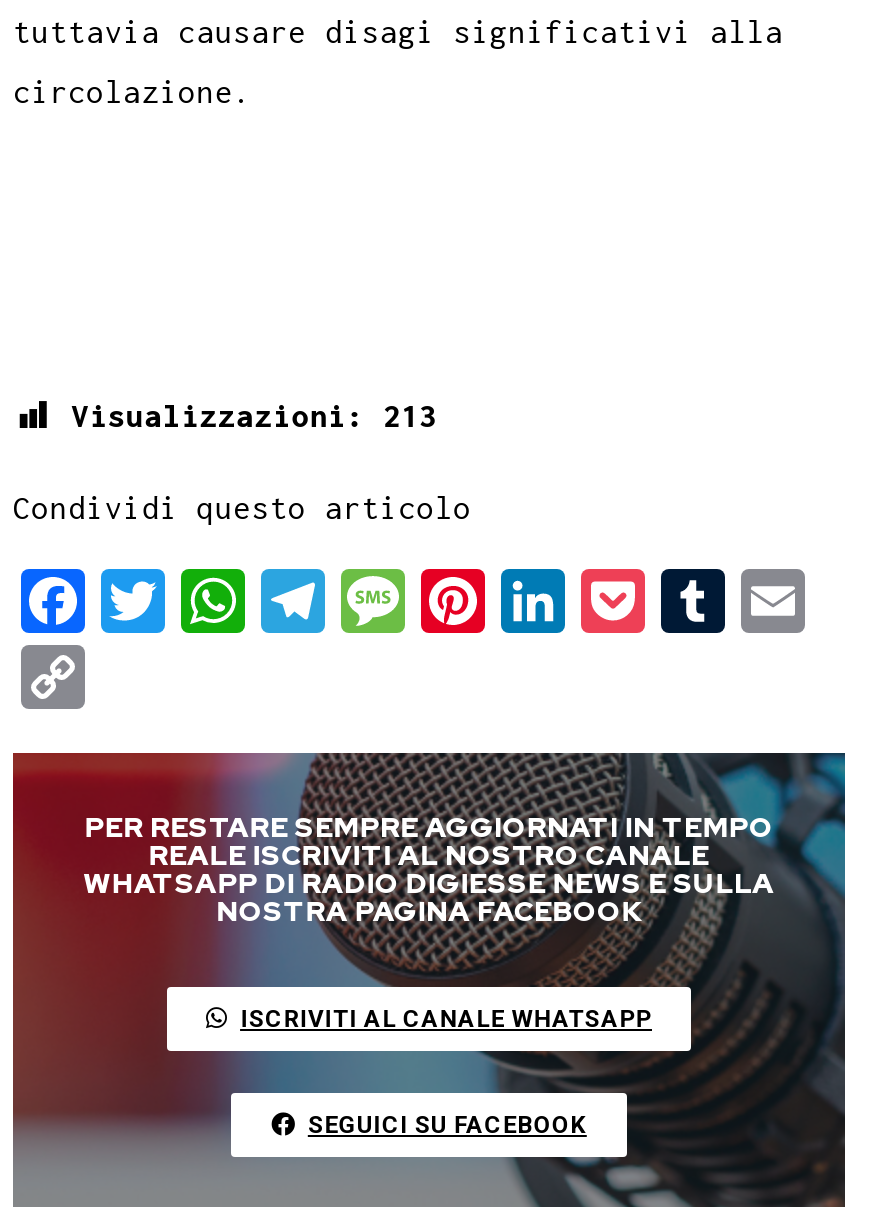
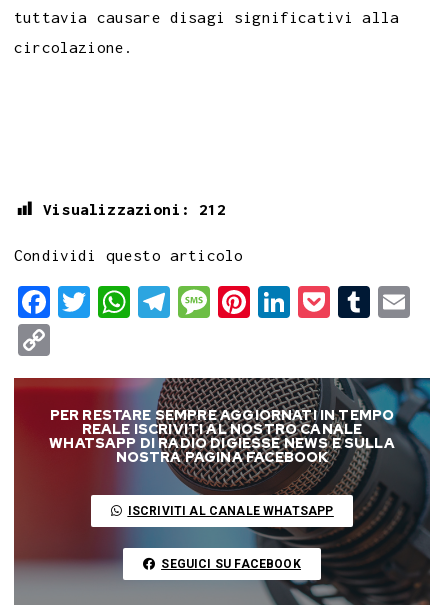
- Visualizzazioni: 213
+ Visualizzazioni: 212
